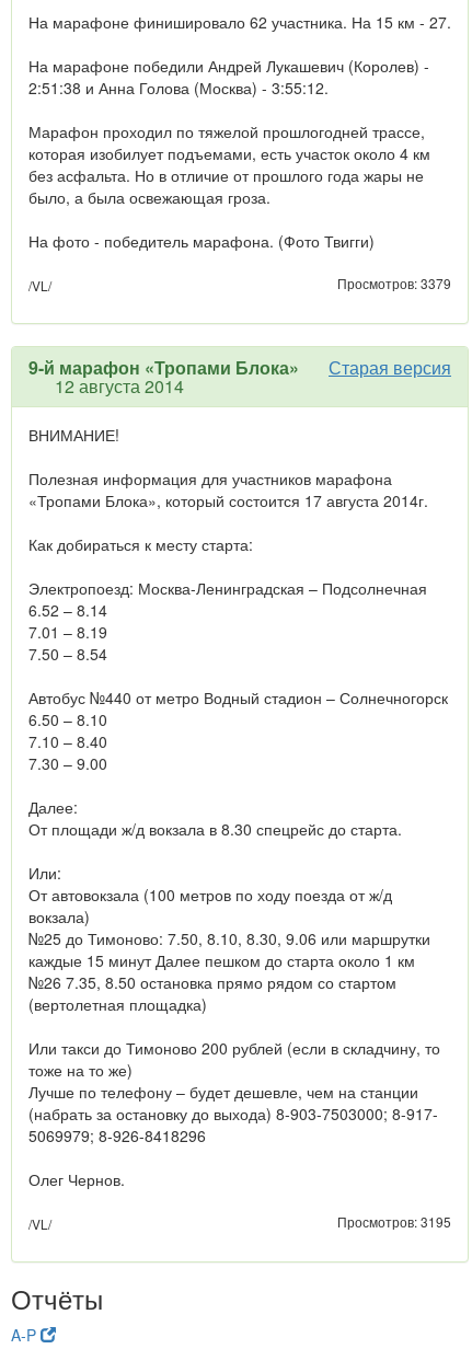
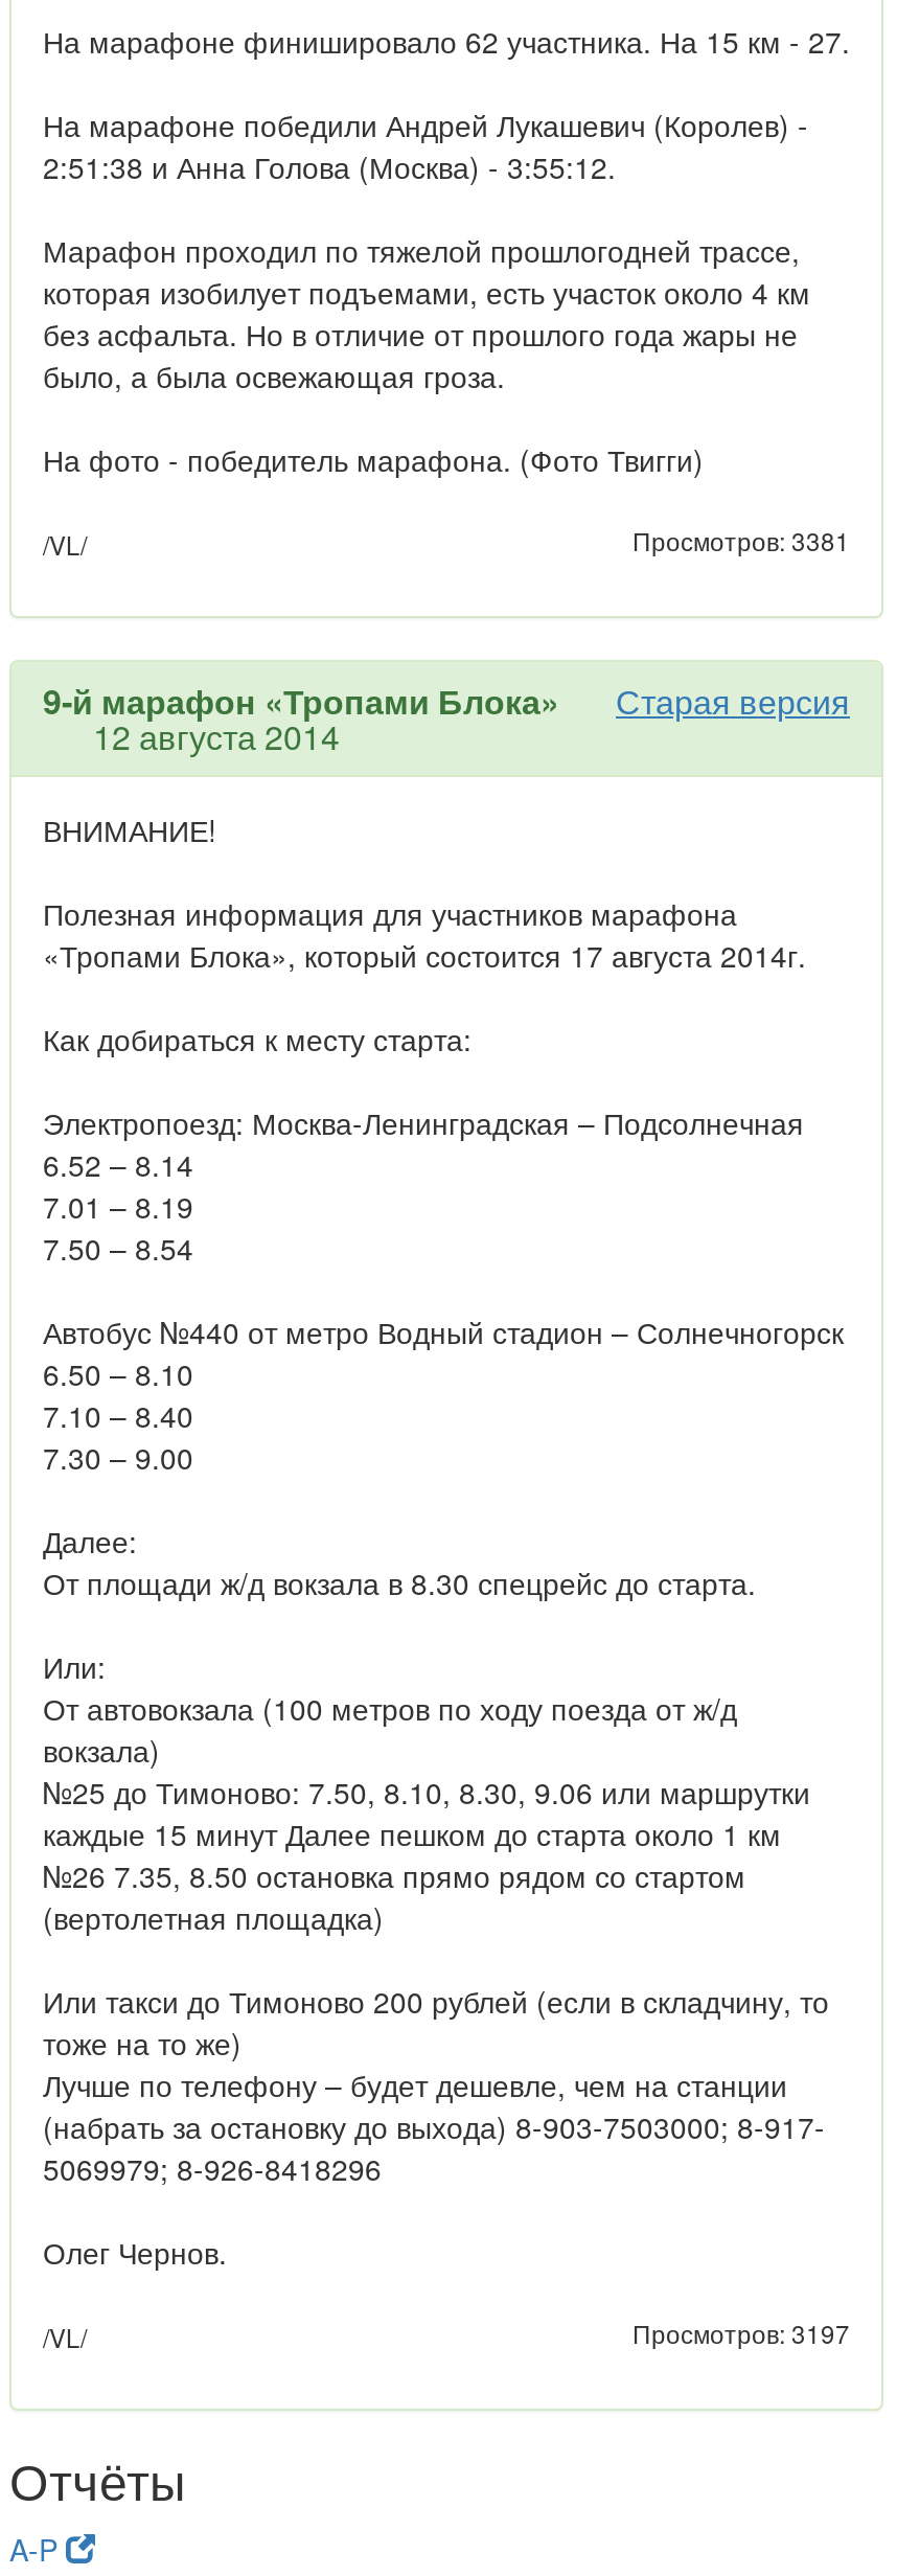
- Просмотров: 3379
+ Просмотров: 3381

- Просмотров: 3195
+ Просмотров: 3197
